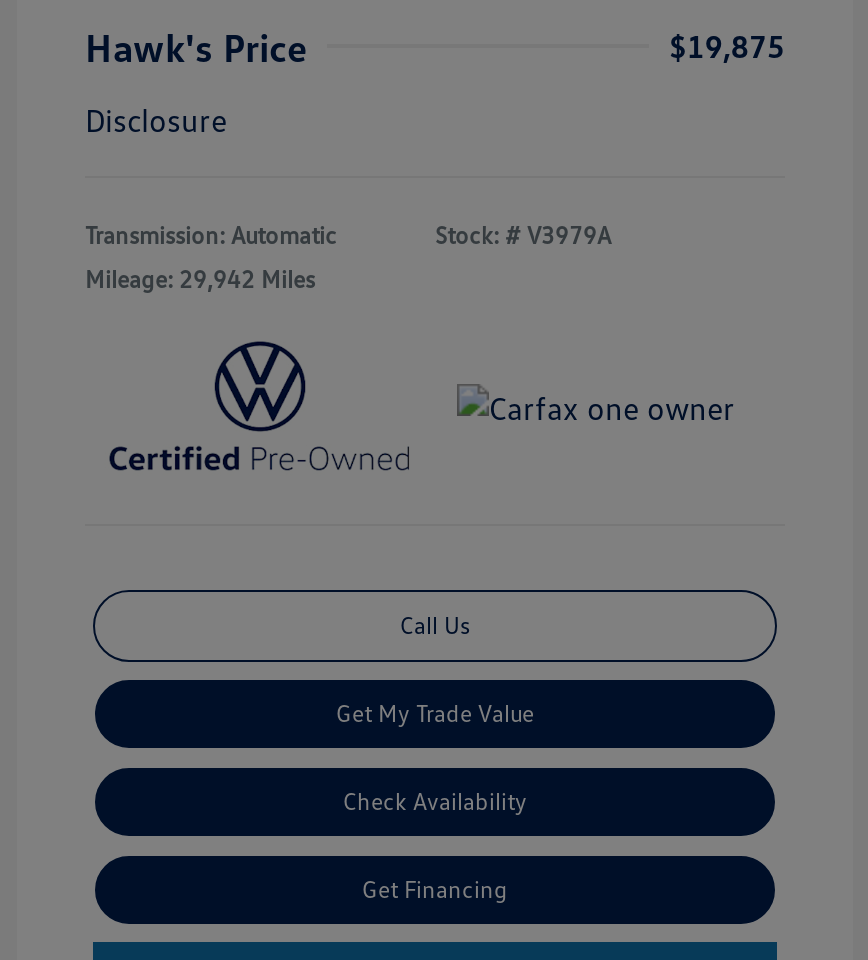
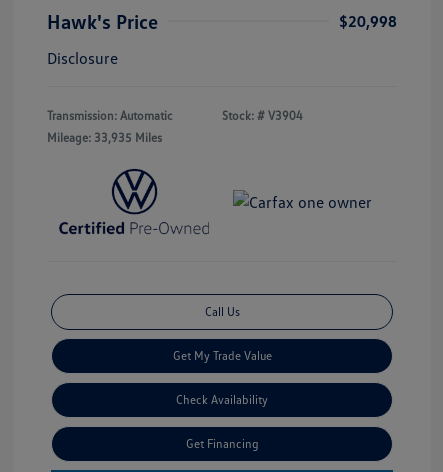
- $19,875
+ $20,998

- Stock: # V3979A
+ Stock: # V3904

- Mileage: 29,942 Miles
+ Mileage: 33,935 Miles
